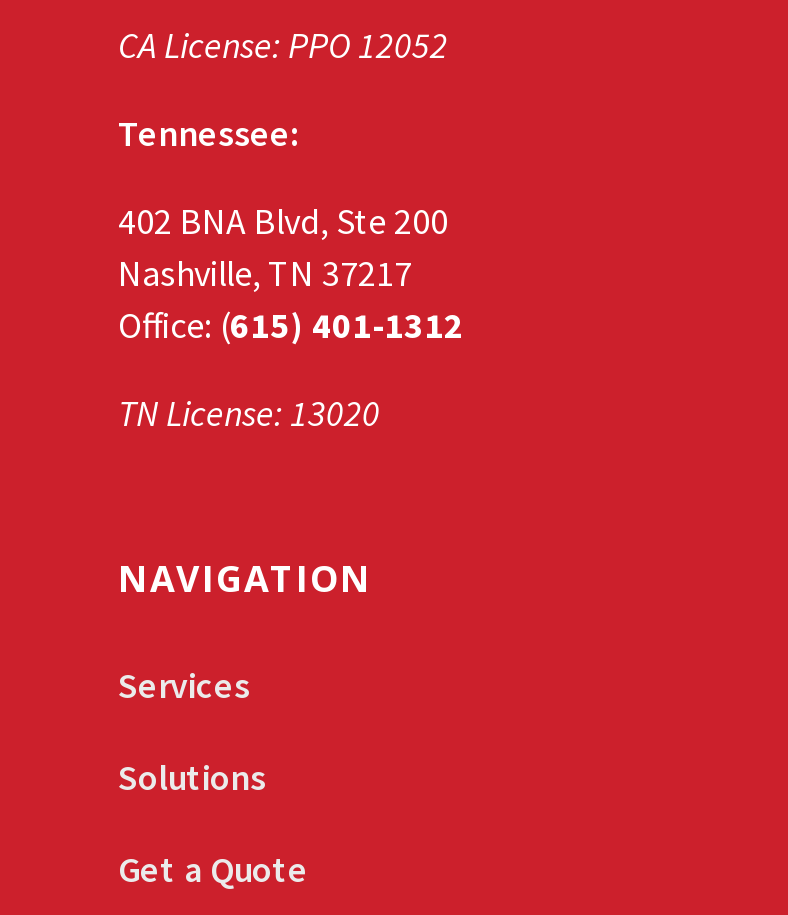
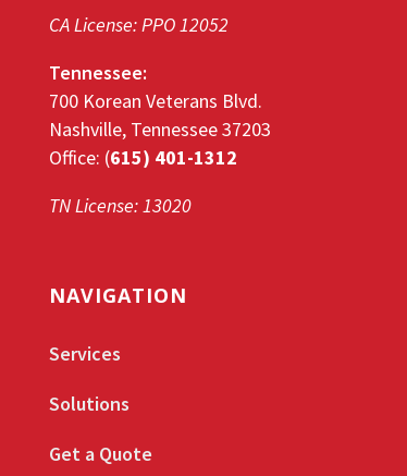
- 402 BNA Blvd, Ste 200
- Nashville, TN 37217
+ 700 Korean Veterans Blvd.
+ Nashville, Tennessee 37203
